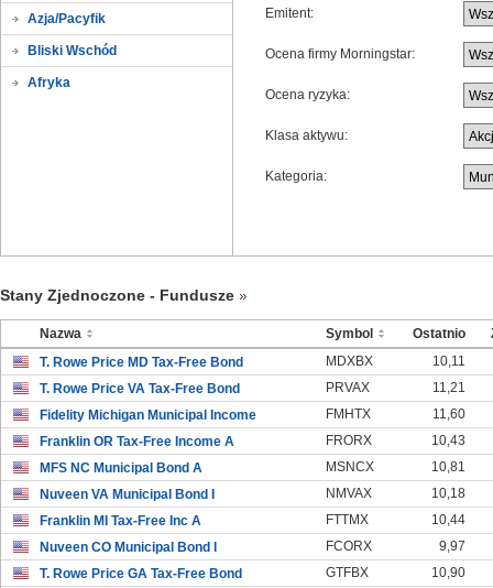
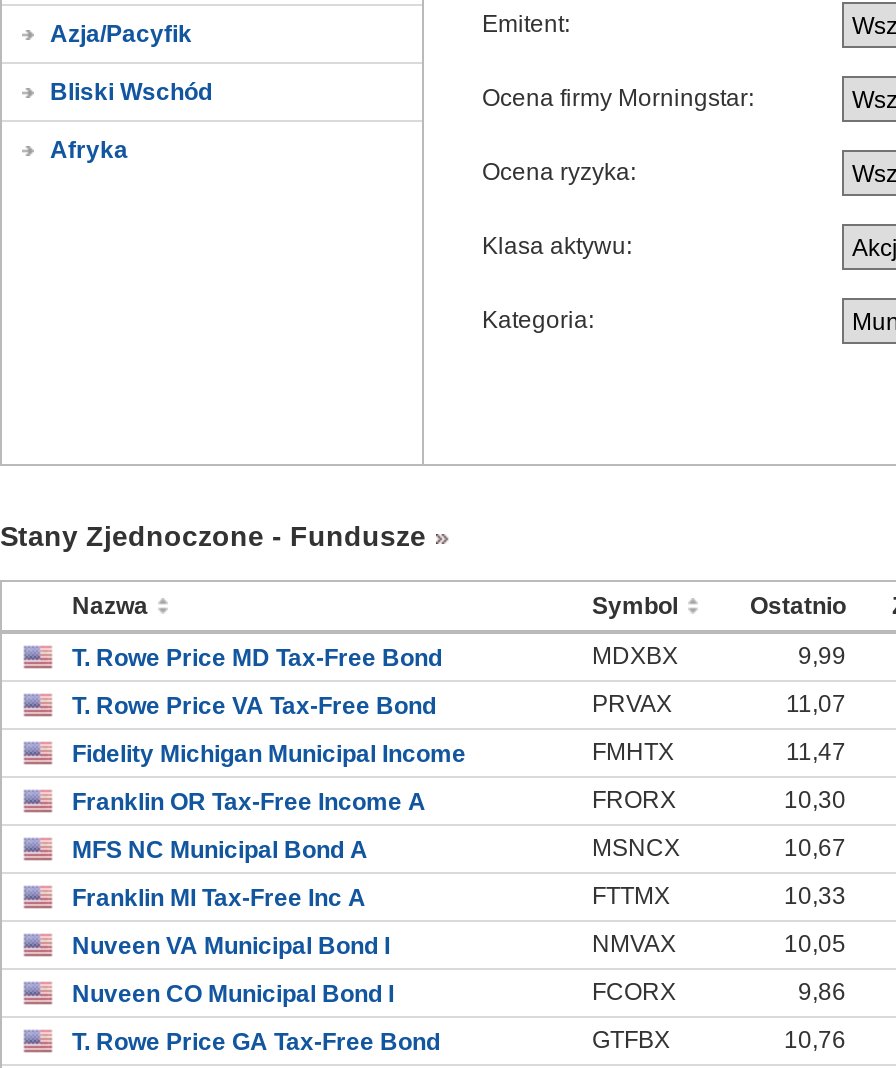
- 10,11
+ 9,99

- 11,21
+ 11,07

- 11,60
+ 11,47

- 10,43
+ 10,30

- 10,81
+ 10,67
+ 10,33

moved down: Nuveen VA Municipal Bond I | NMVAX

- 10,18
- 10,44
+ 10,05

moved up: Franklin MI Tax-Free Inc A | FTTMX

- 9,97
+ 9,86

- 10,90
+ 10,76
